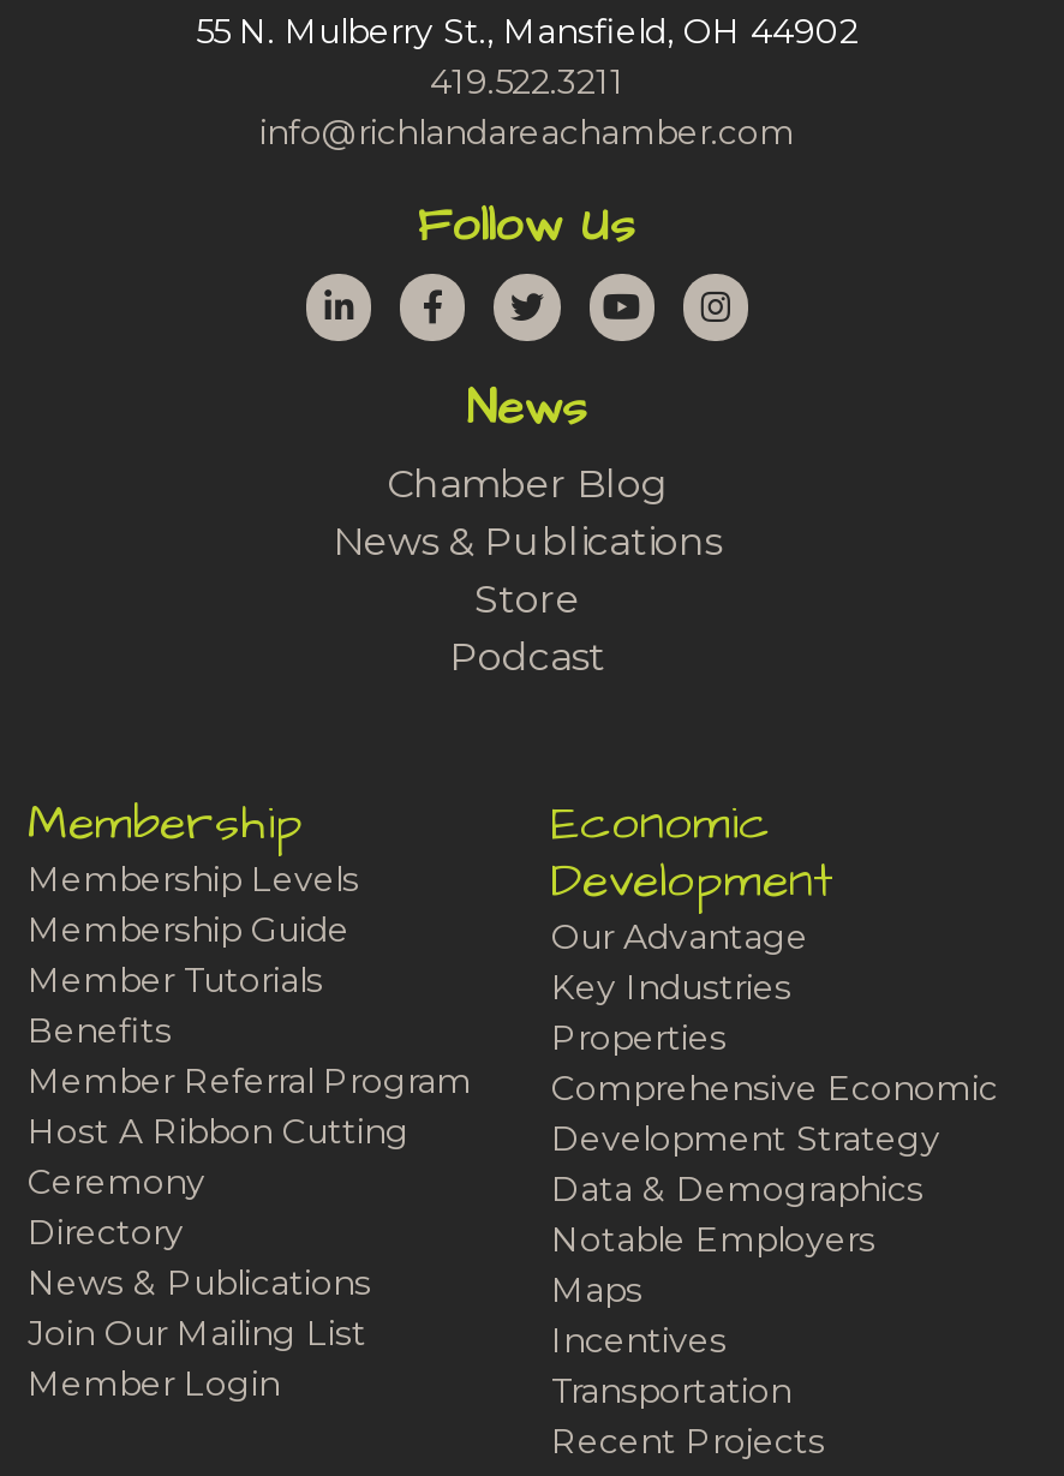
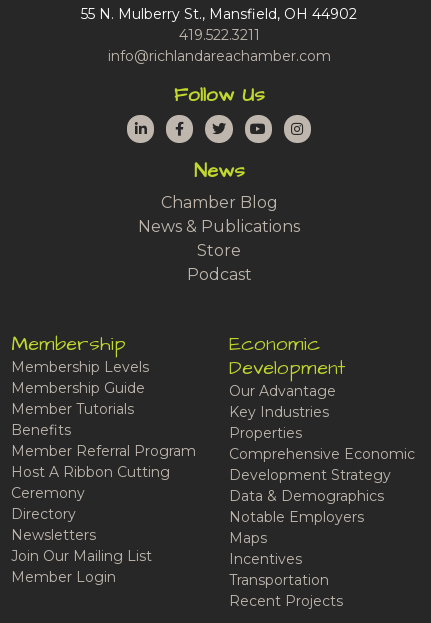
- News & Publications
+ Newsletters
